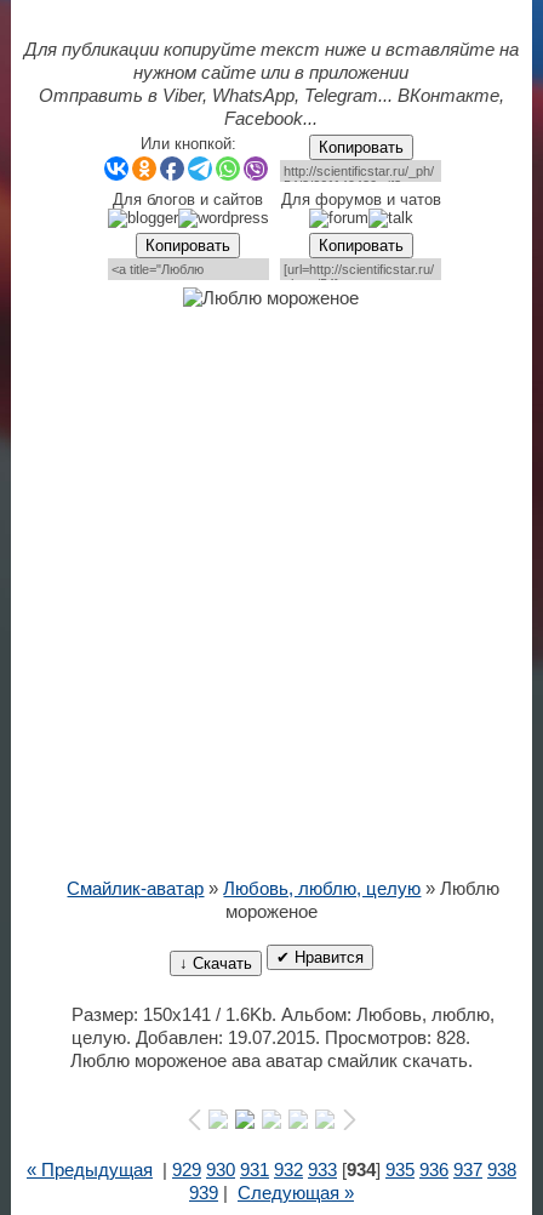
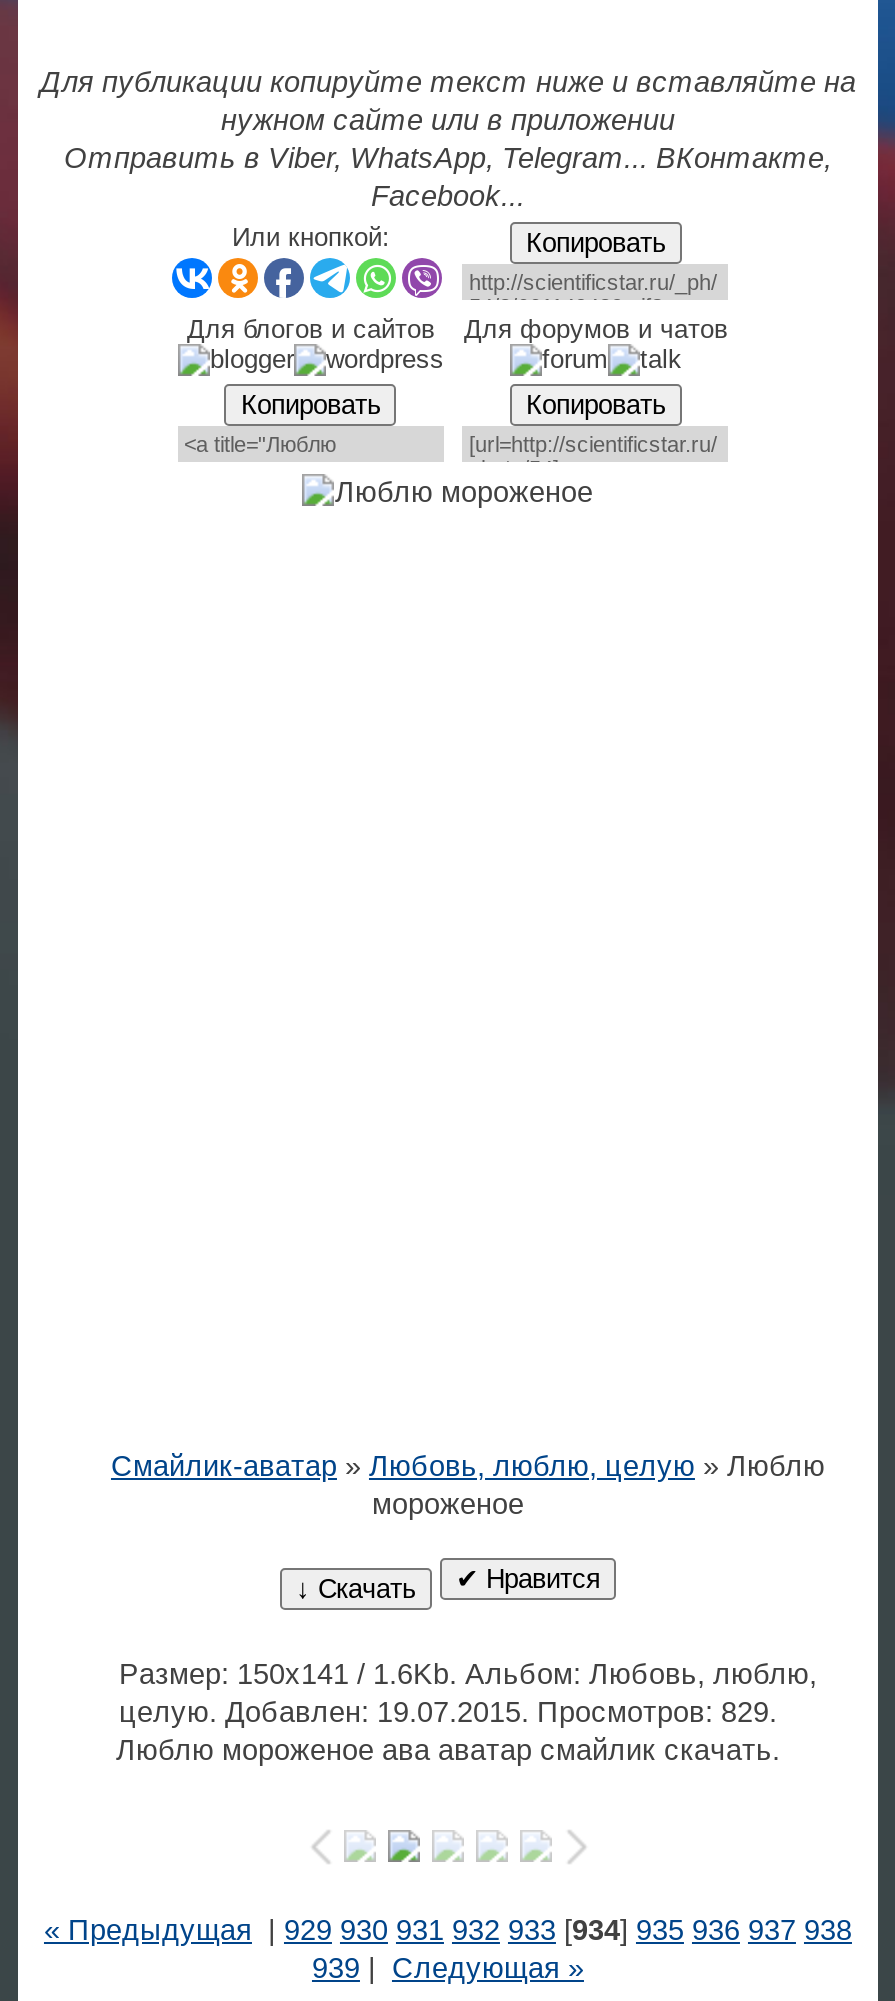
- целую. Добавлен: 19.07.2015. Просмотров: 828.
+ целую. Добавлен: 19.07.2015. Просмотров: 829.
